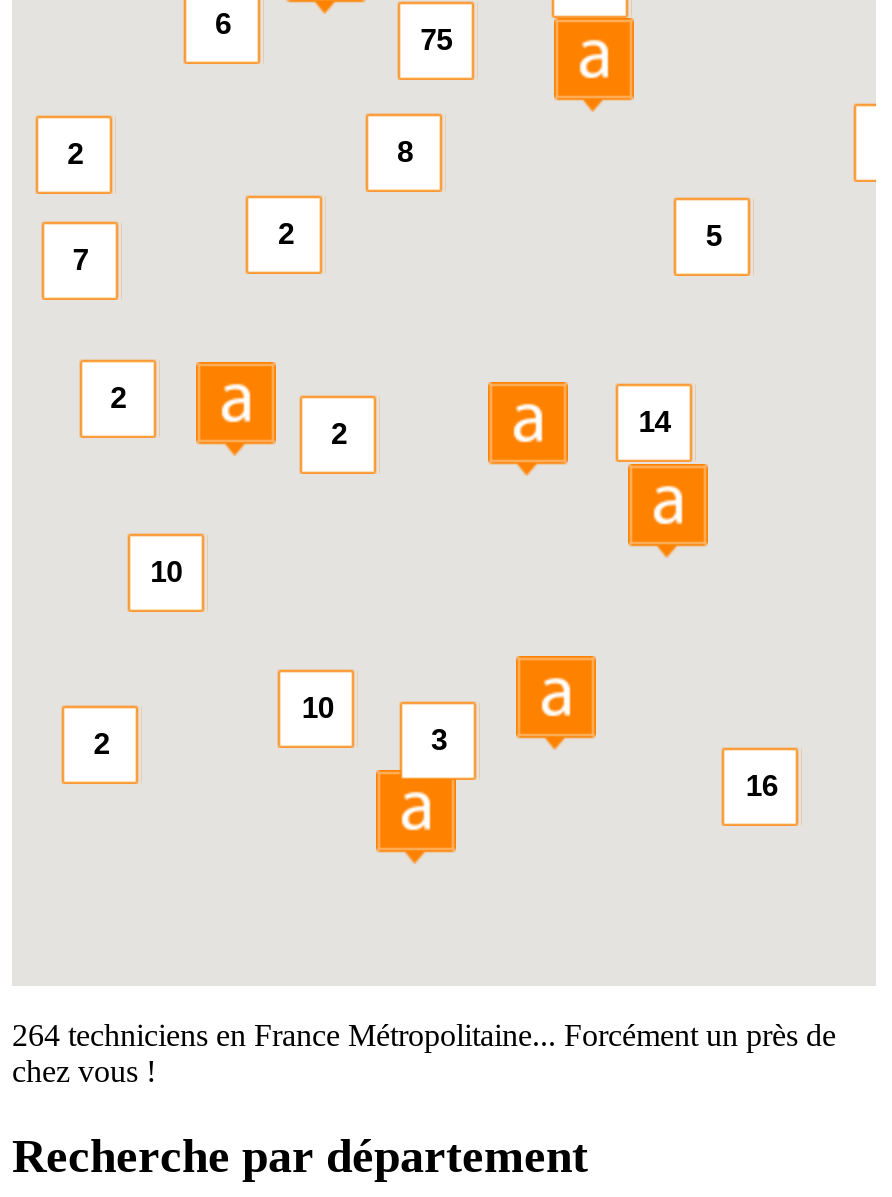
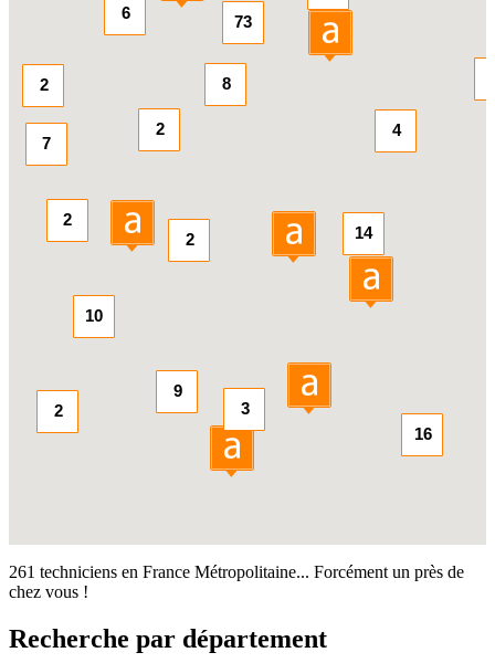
- 75
+ 73

- 5
+ 4

- 10
+ 9

- 264 techniciens en France Métropolitaine... Forcément un près de
+ 261 techniciens en France Métropolitaine... Forcément un près de
